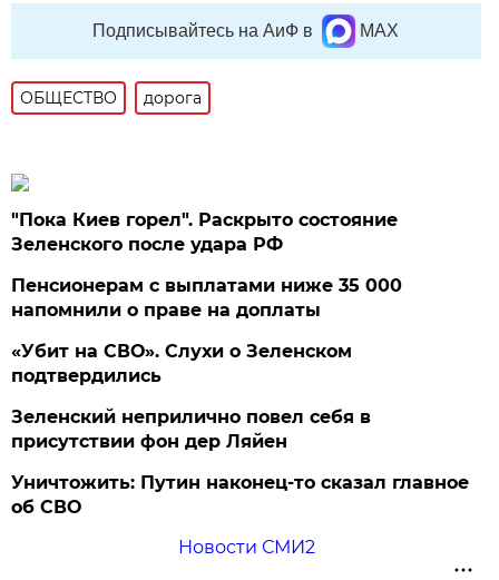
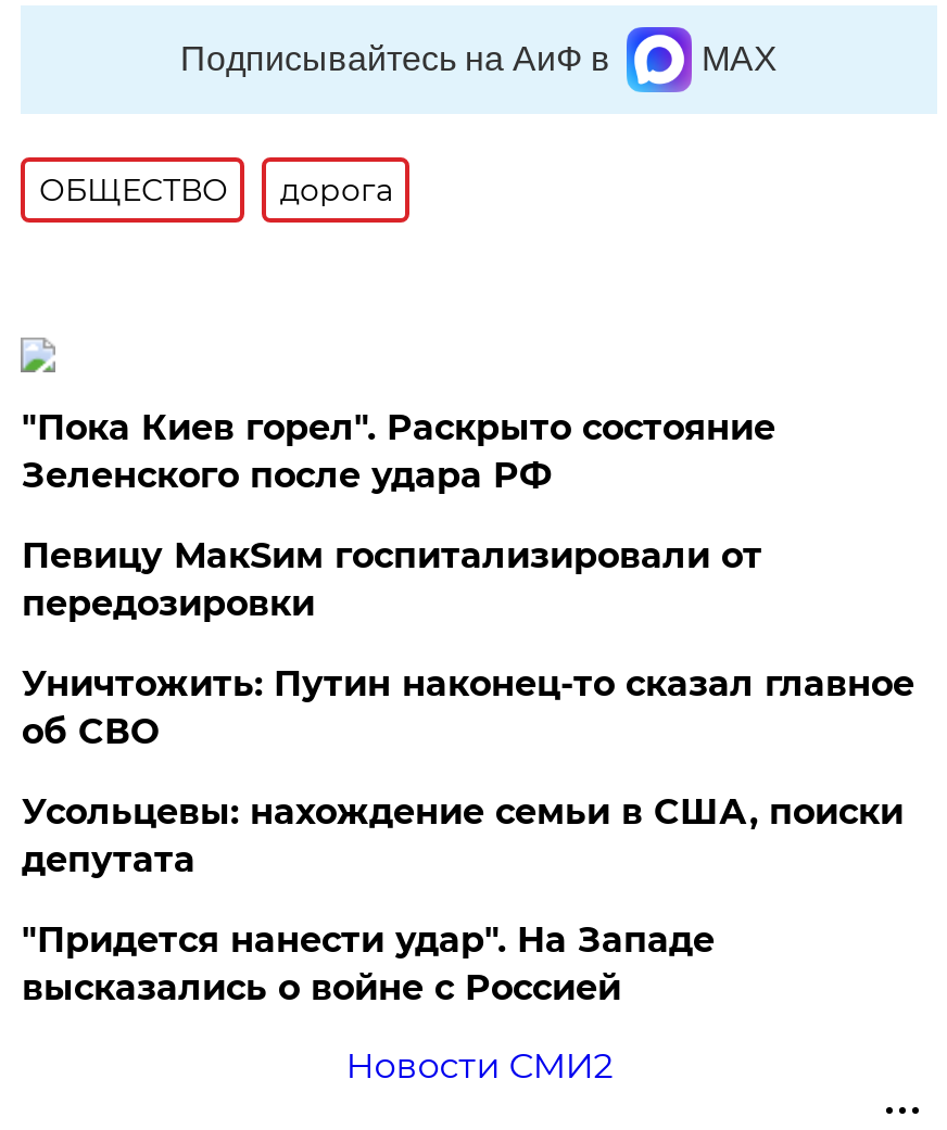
- Пенсионерам с выплатами ниже 35 000
- напомнили о праве на доплаты
- «Убит на СВО». Слухи о Зеленском
- подтвердились
- Зеленский неприлично повел cебя в
- присутствии фон дер Ляйен
+ Певицу МакSим госпитализировали от
+ передозировки

moved up: Уничтожить: Путин наконец-то сказал главное | об СВО

+ Усольцевы: нахождение семьи в США, поиски
+ депутата
+ "Придется нанести удар". На Западе
+ высказались о войне с Россией
